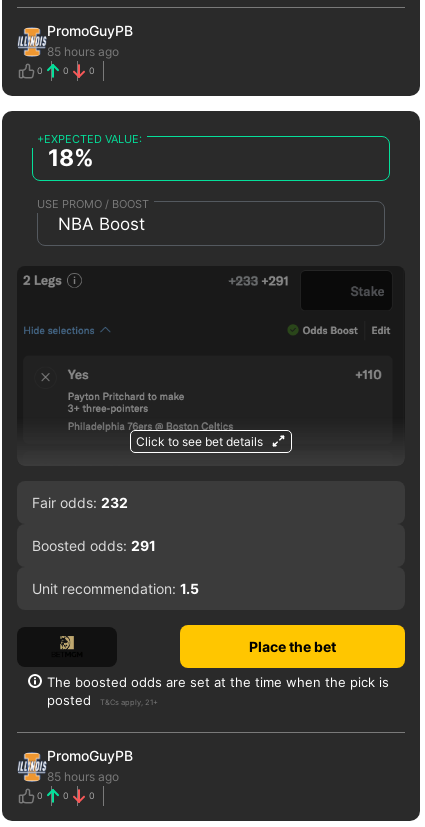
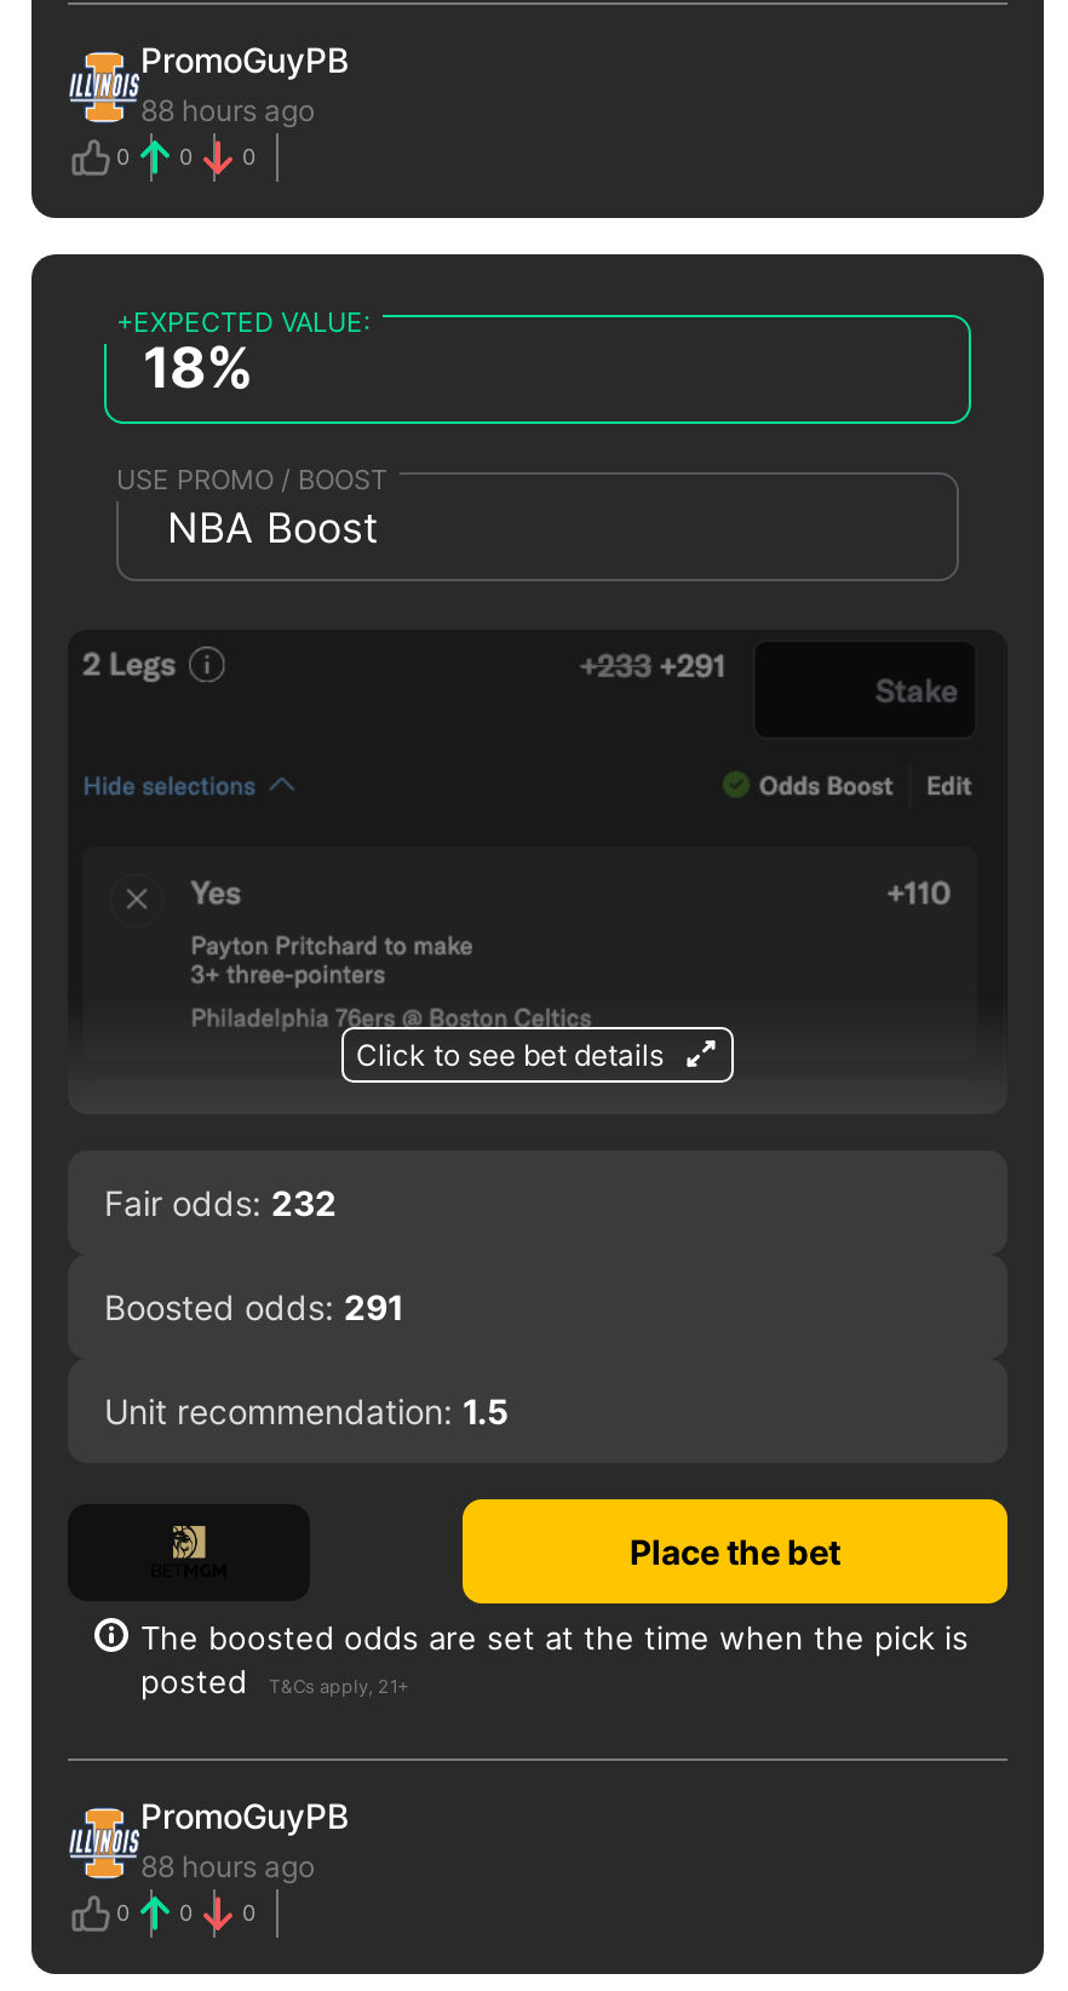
- 85 hours ago
+ 88 hours ago

- 85 hours ago
+ 88 hours ago
